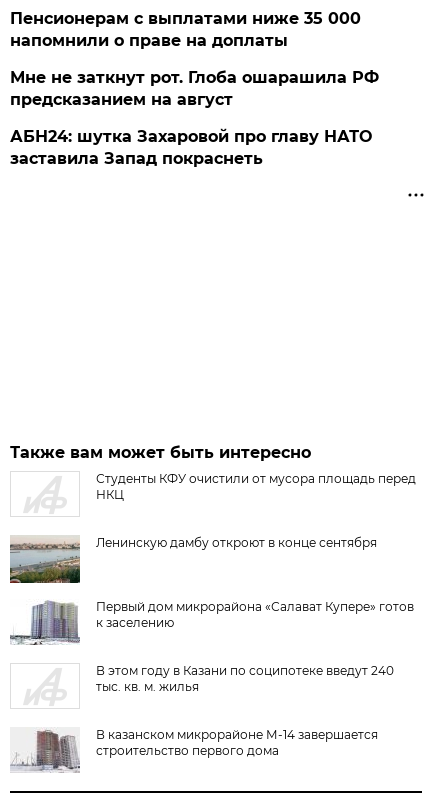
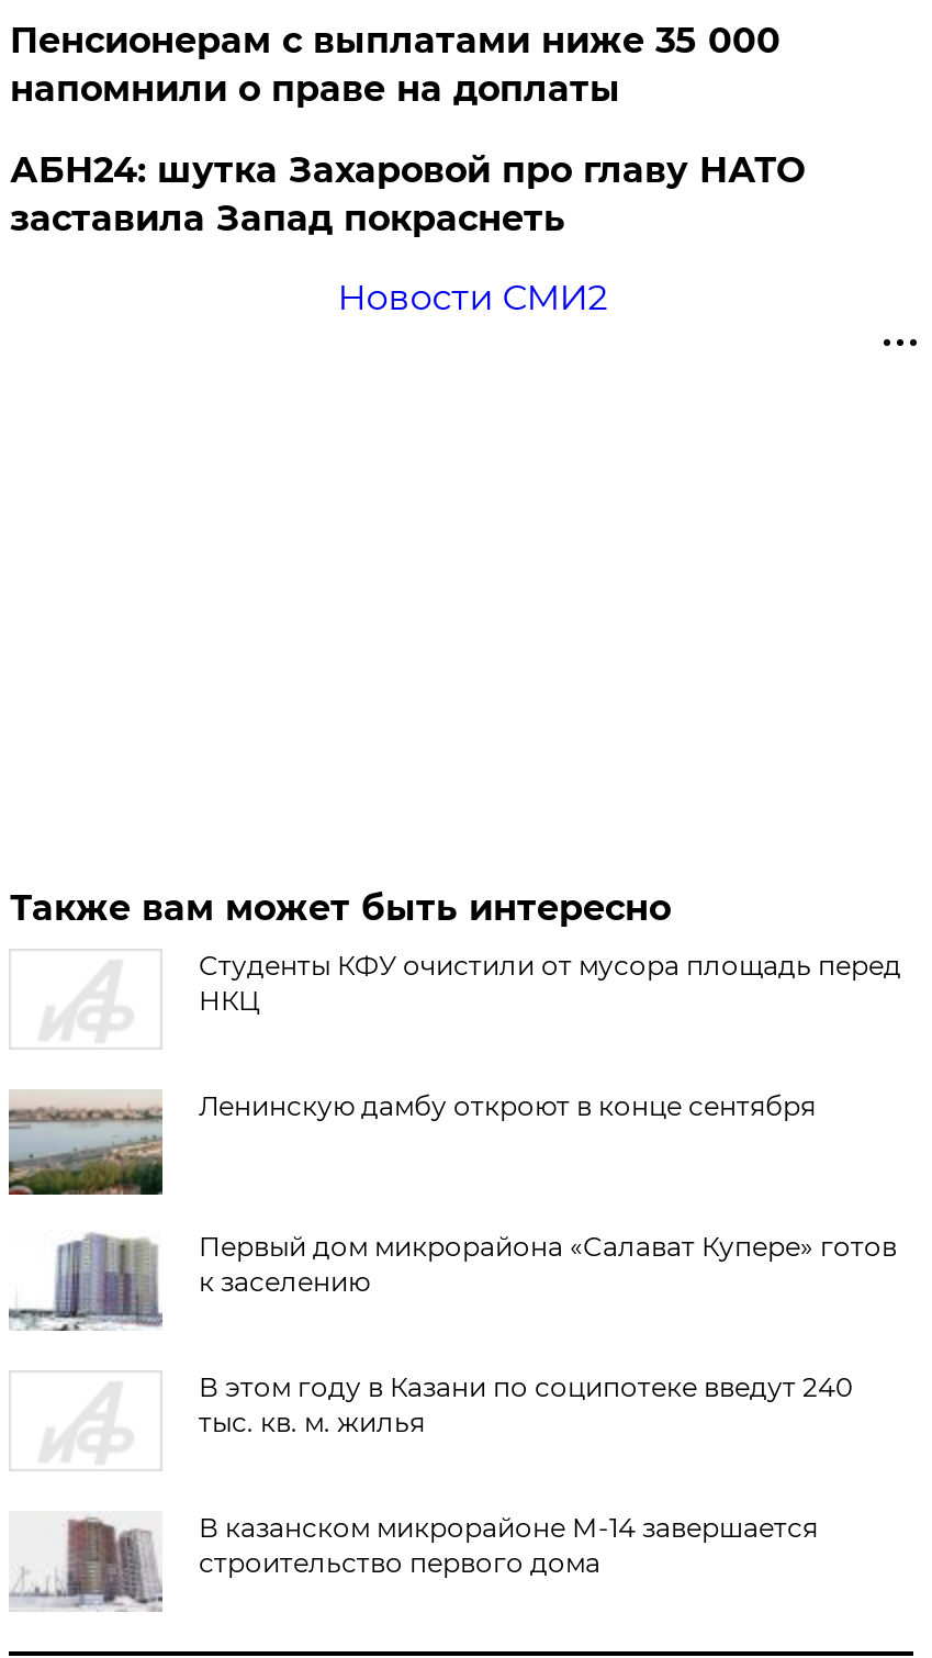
- Мне не заткнут рот. Глоба ошарашила РФ
- предсказанием на август

moved up: АБН24: шутка Захаровой про главу НАТО | заставила Запад покраснеть

+ Новости СМИ2
